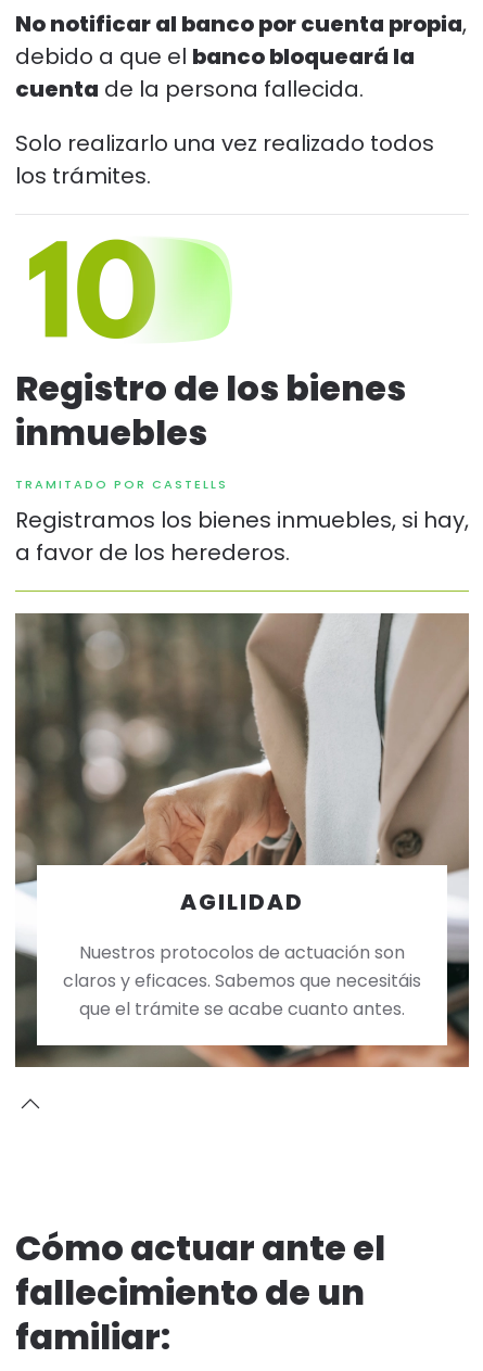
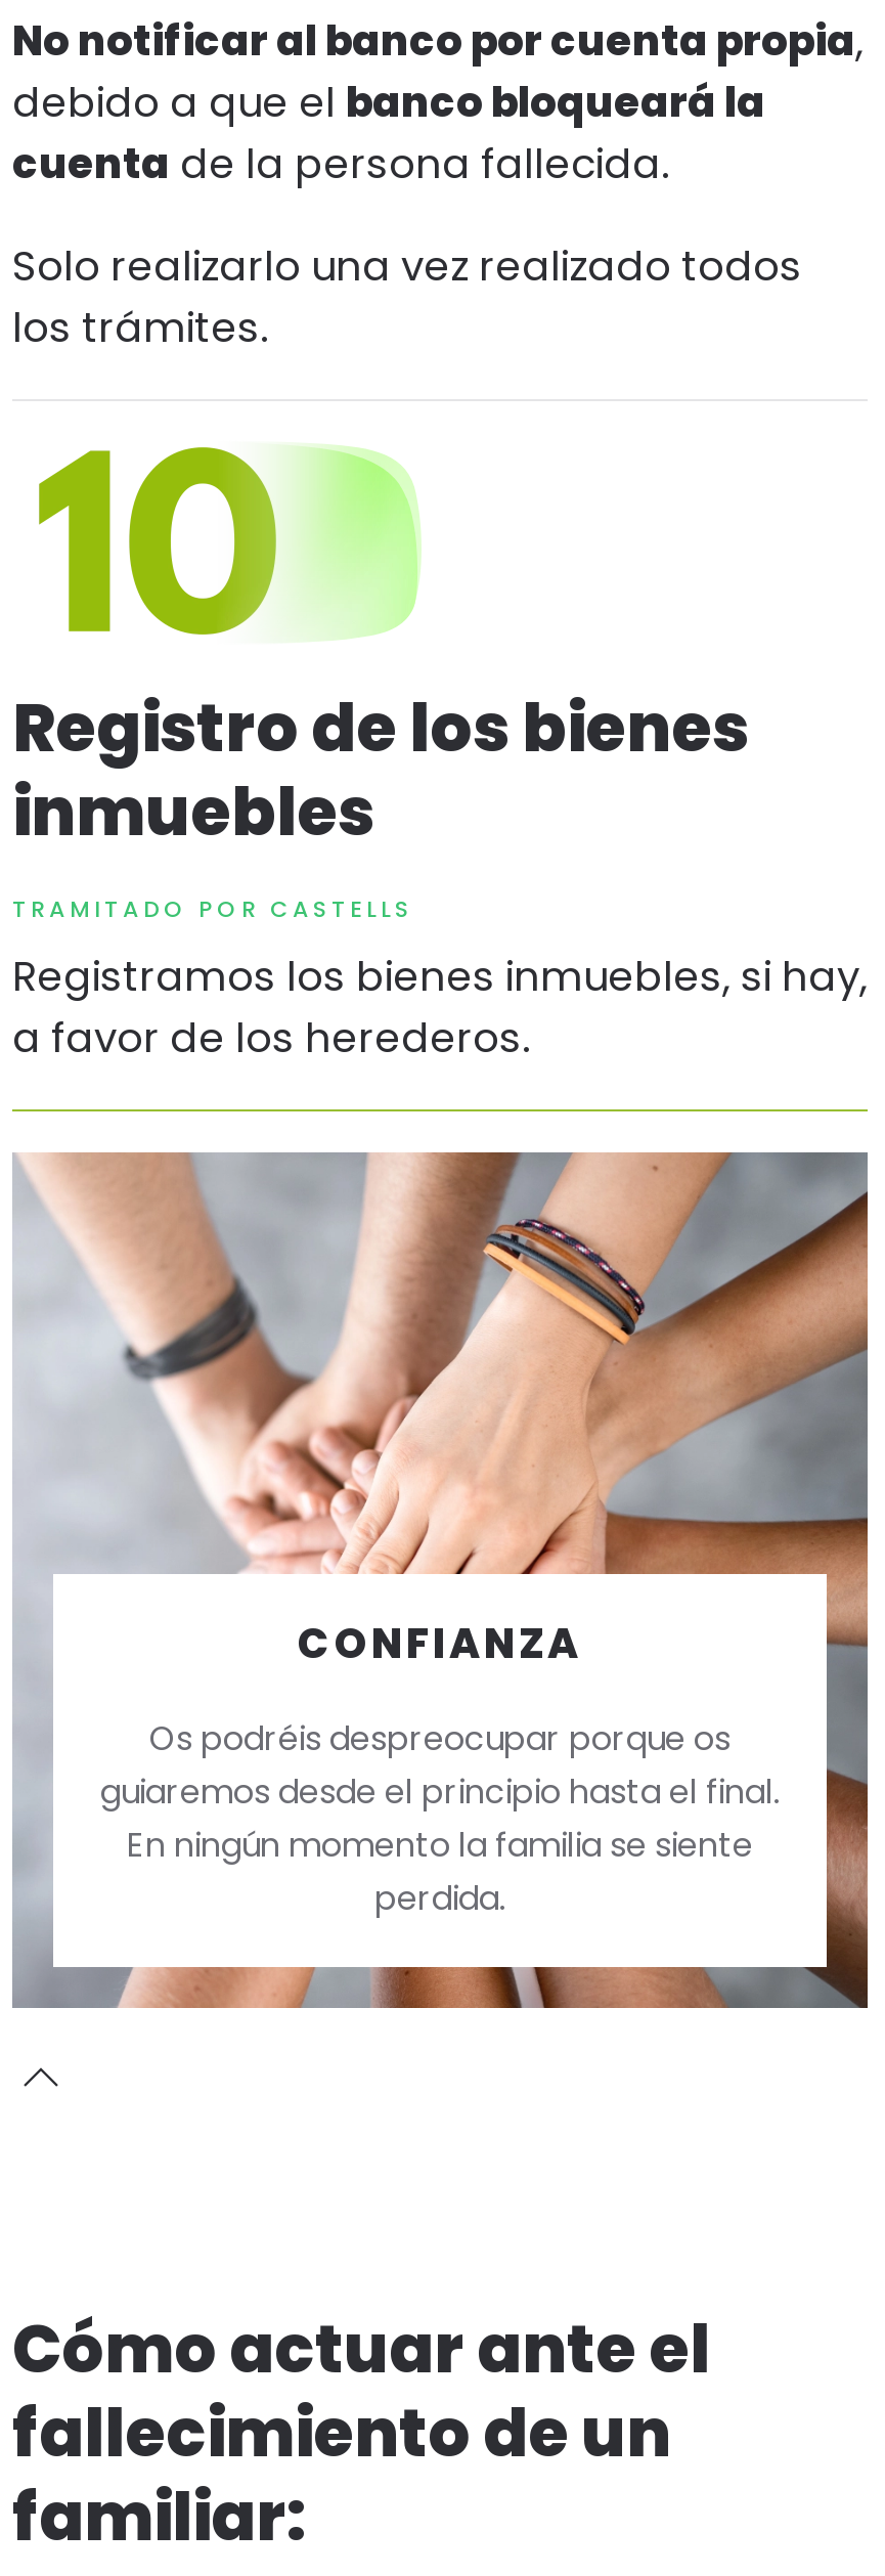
- [image]
- AGILIDAD
+ [image]
+ CONFIANZA

- Nuestros protocolos de actuación son
- claros y eficaces. Sabemos que necesitáis
- que el trámite se acabe cuanto antes.
+ Os podréis despreocupar porque os
+ guiaremos desde el principio hasta el final.
+ En ningún momento la familia se siente
+ perdida.
